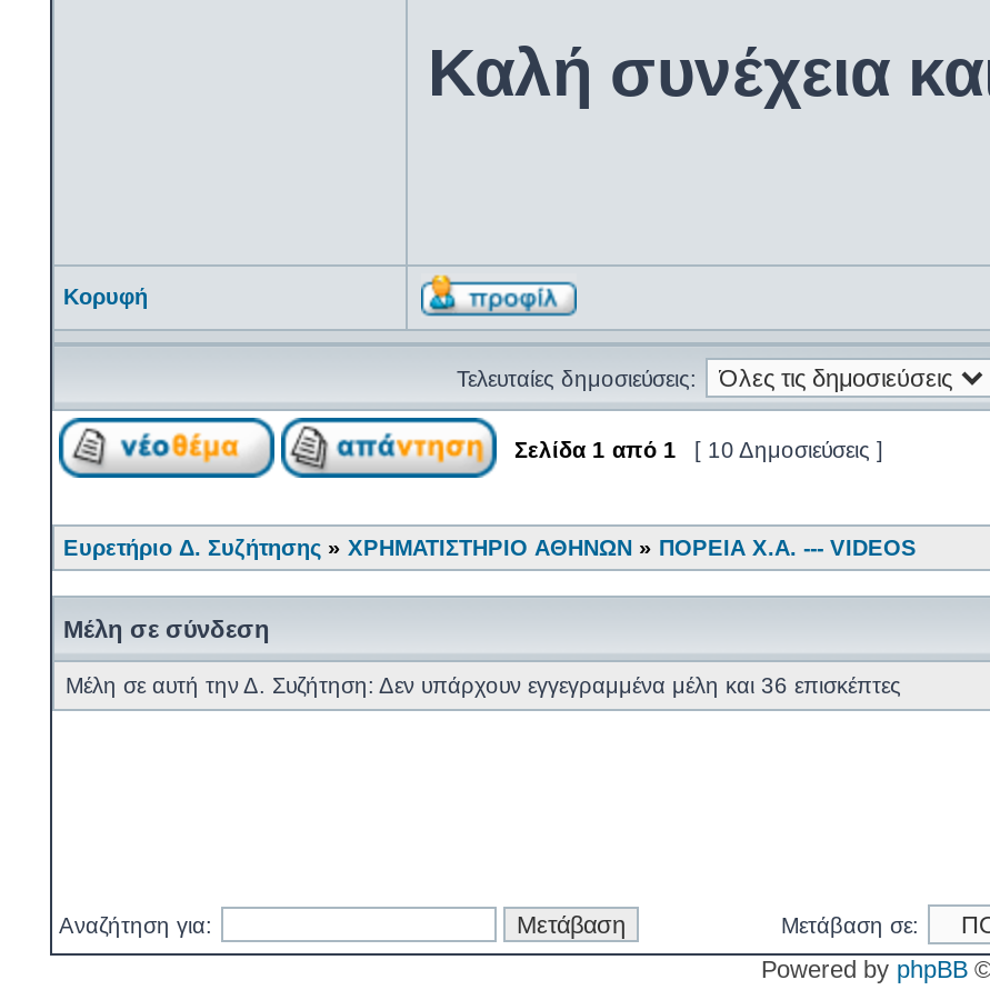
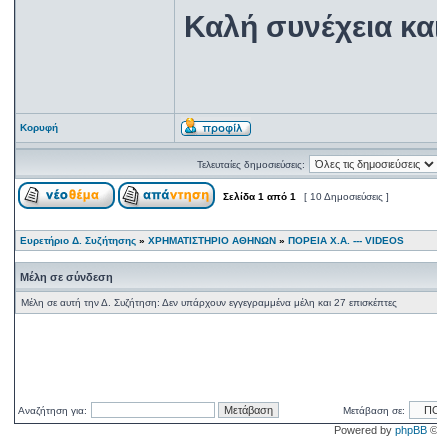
- Μέλη σε αυτή την Δ. Συζήτηση: Δεν υπάρχουν εγγεγραμμένα μέλη και 36 επισκέπτες
+ Μέλη σε αυτή την Δ. Συζήτηση: Δεν υπάρχουν εγγεγραμμένα μέλη και 27 επισκέπτες
